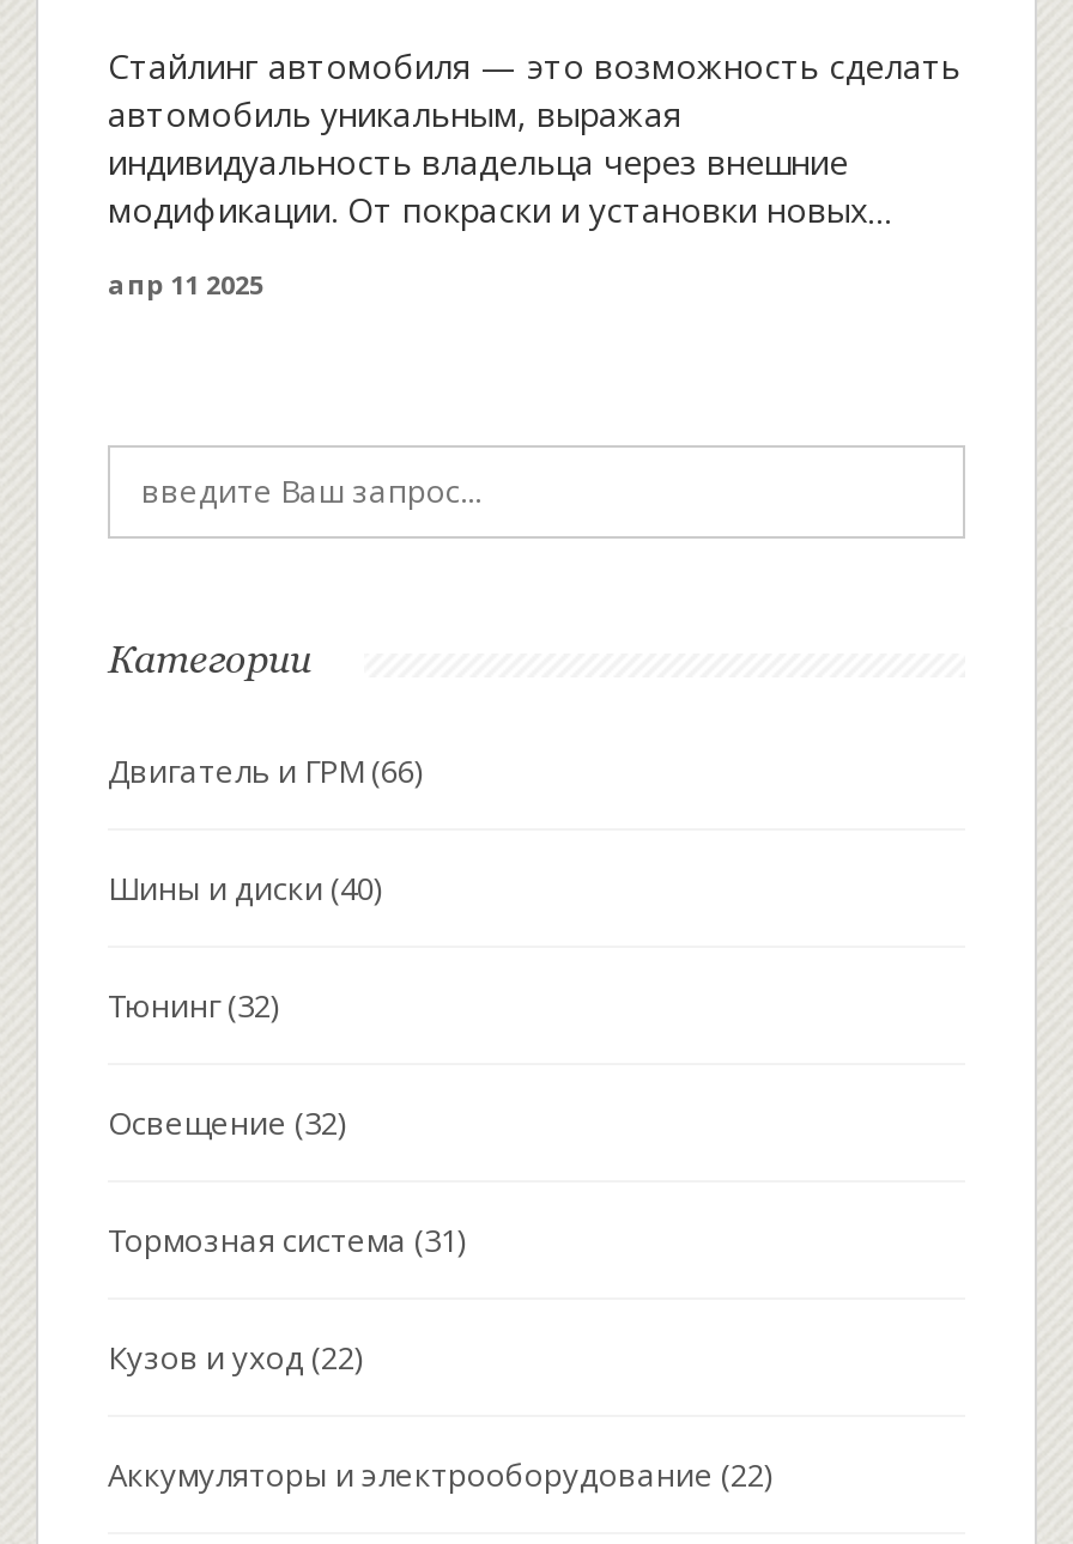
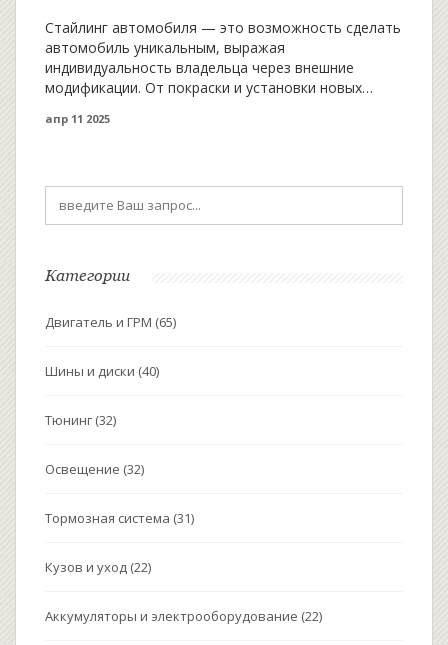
- Двигатель и ГРМ (66)
+ Двигатель и ГРМ (65)
